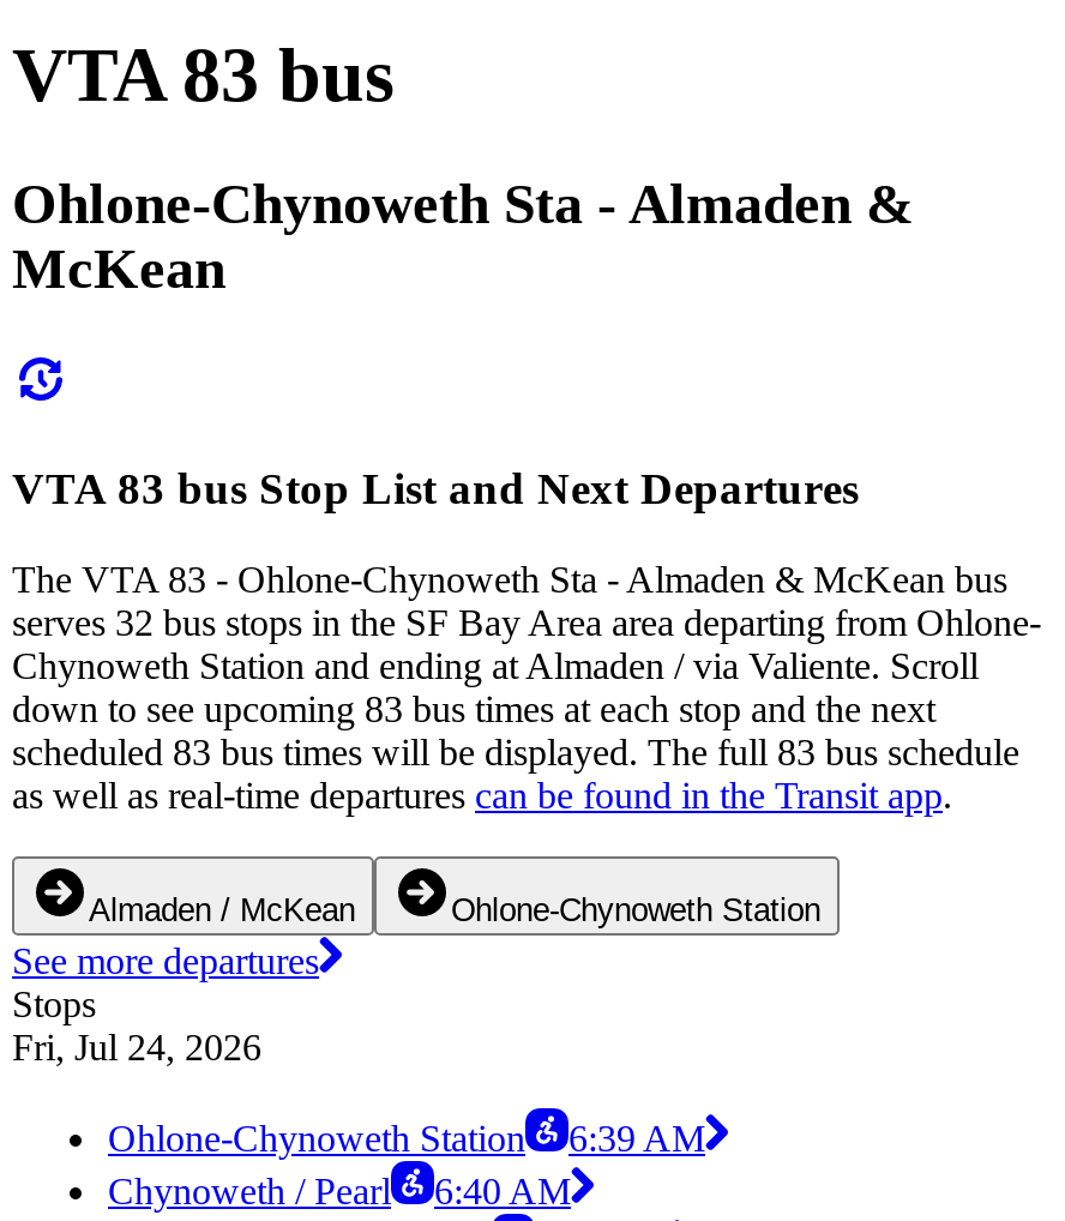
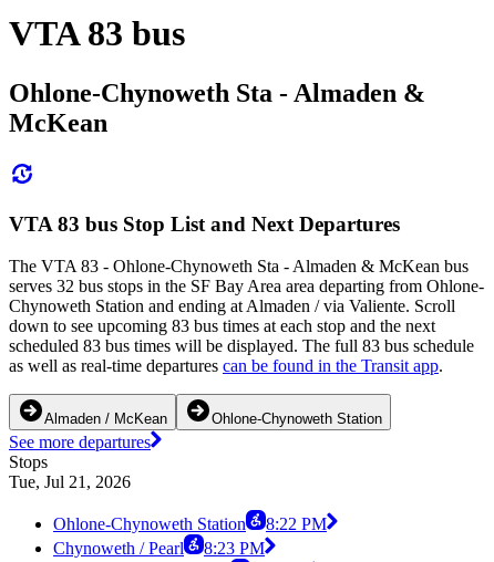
- Fri, Jul 24, 2026
+ Tue, Jul 21, 2026

- Ohlone-Chynoweth Station 6:39 AM
+ Ohlone-Chynoweth Station 8:22 PM

- Chynoweth / Pearl 6:40 AM
+ Chynoweth / Pearl 8:23 PM
